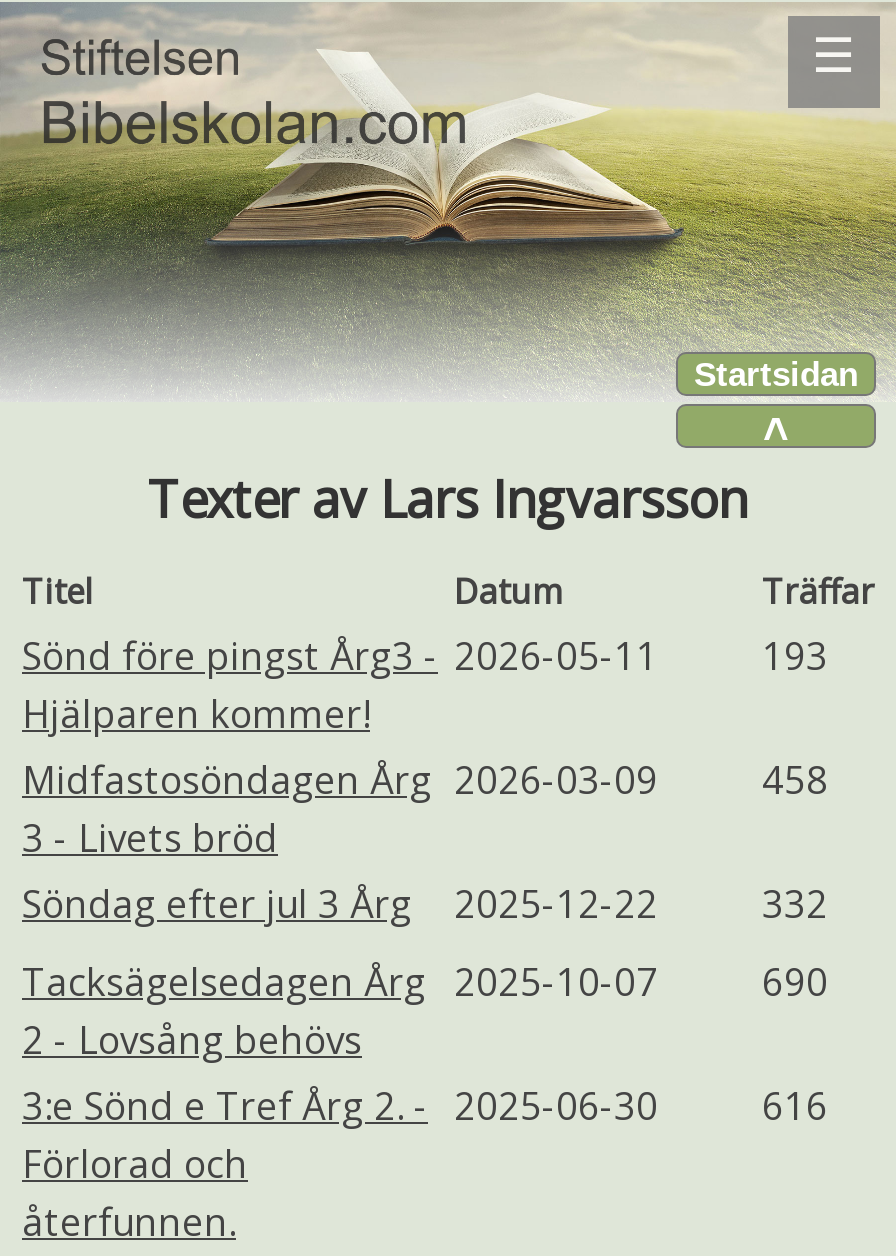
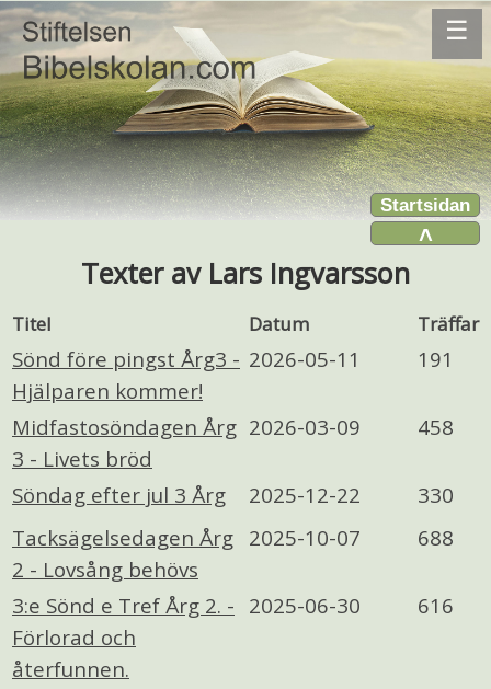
- 193
+ 191

- 332
+ 330

- 690
+ 688
